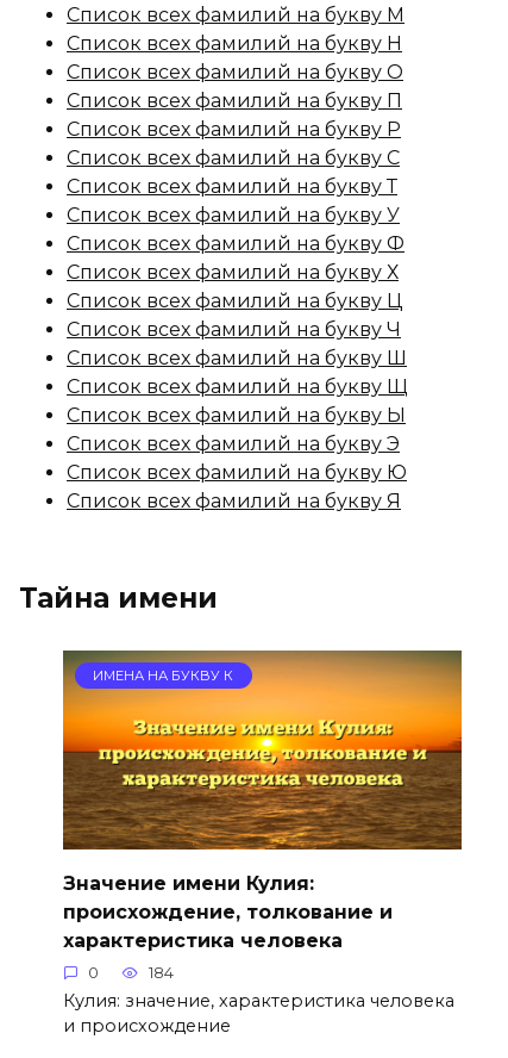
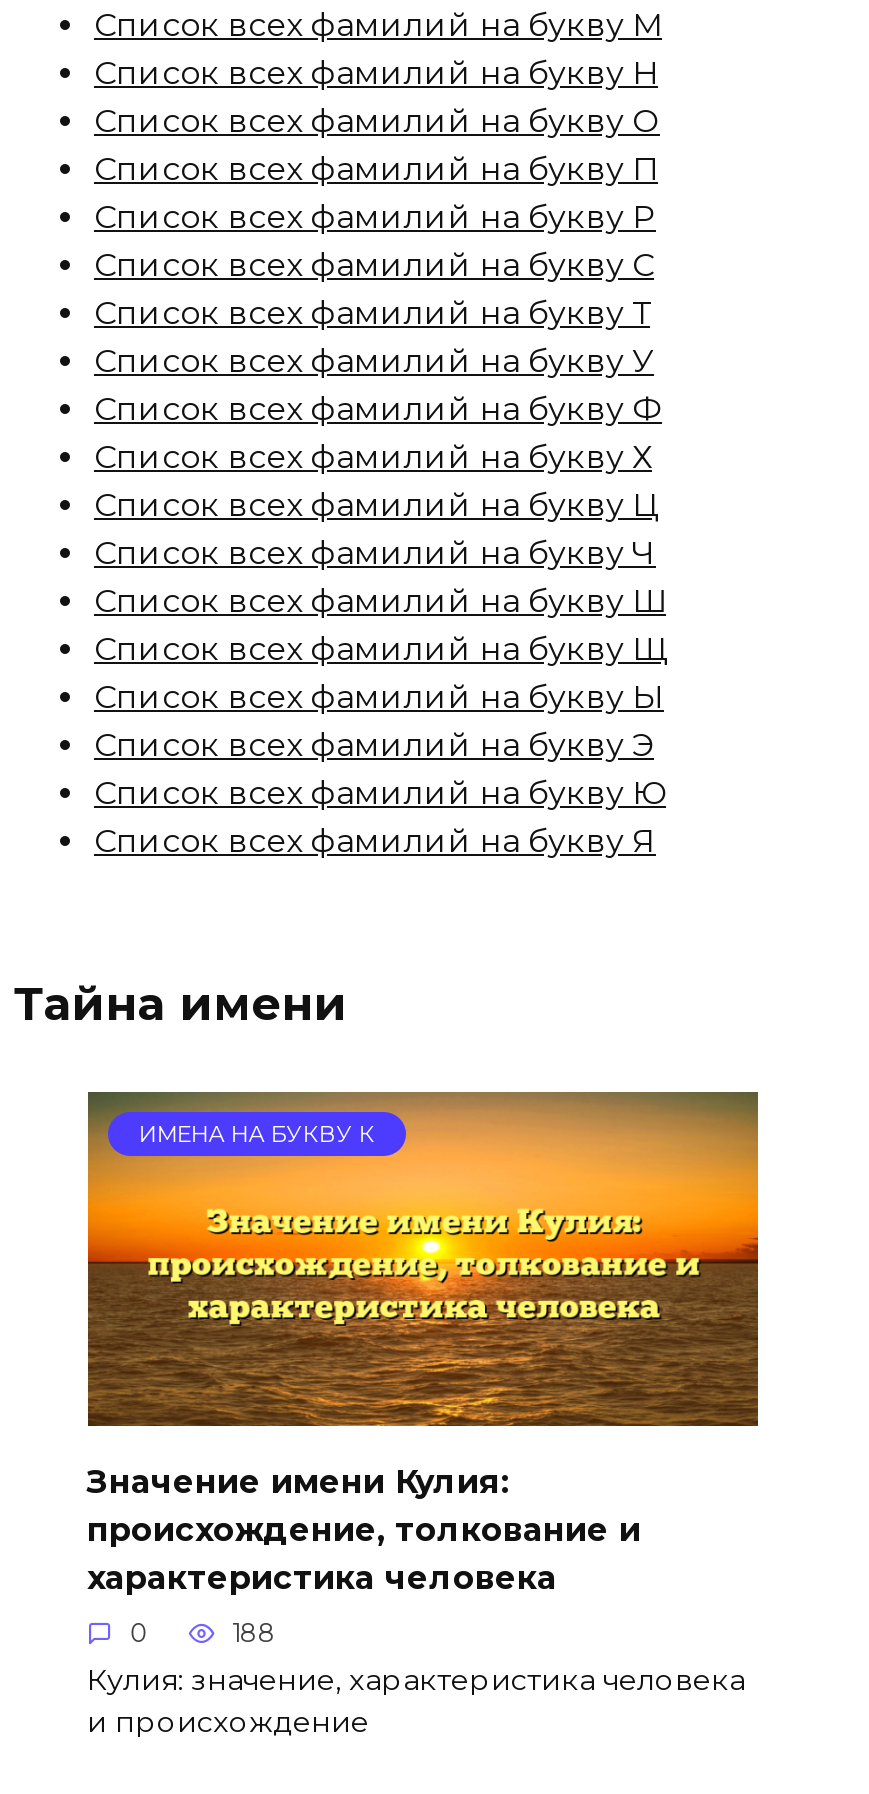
- 184
+ 188
